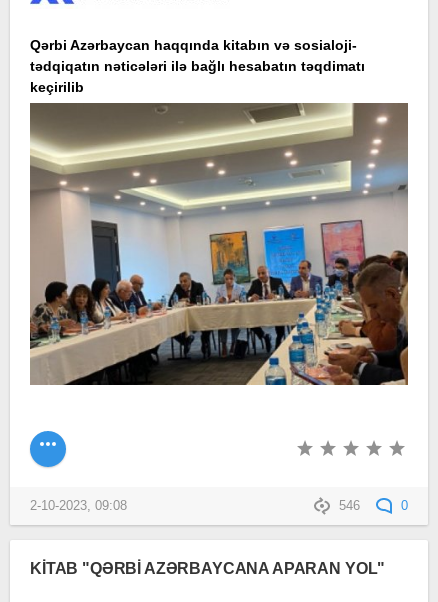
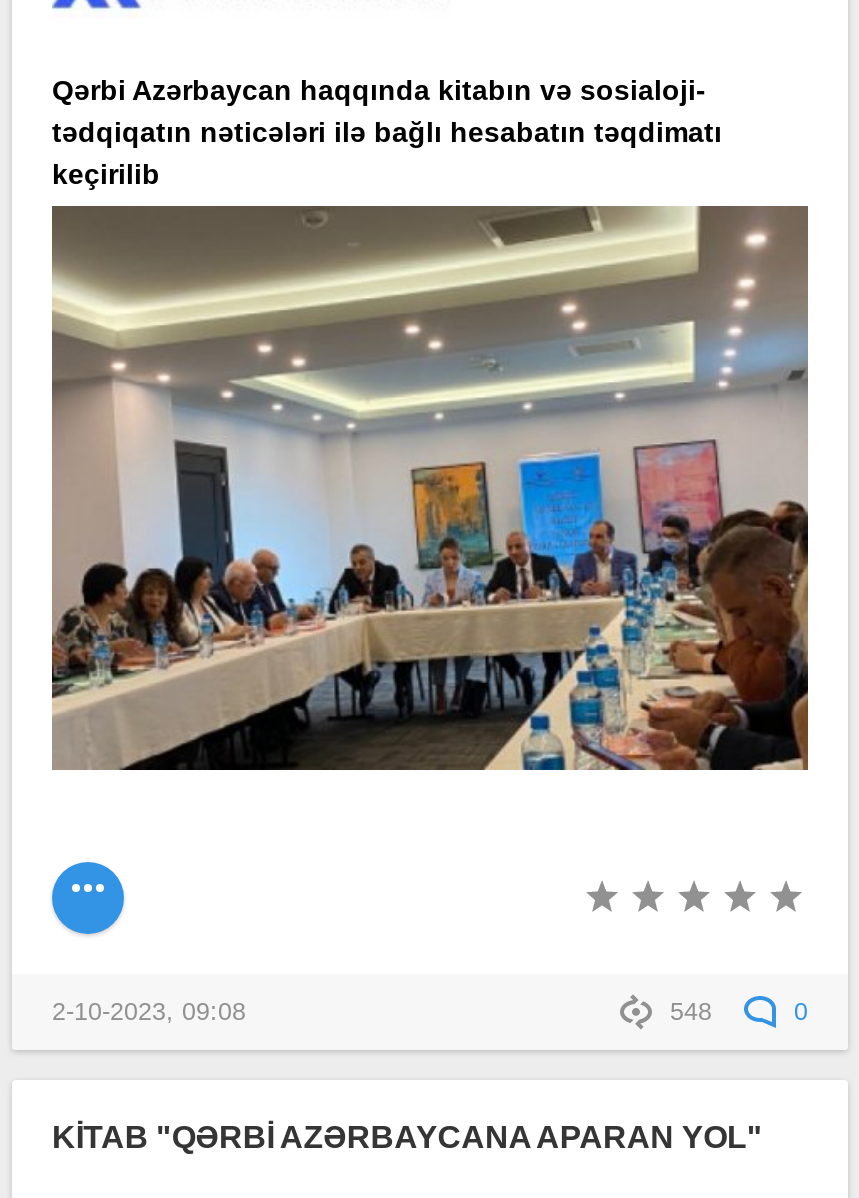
- 546
+ 548
